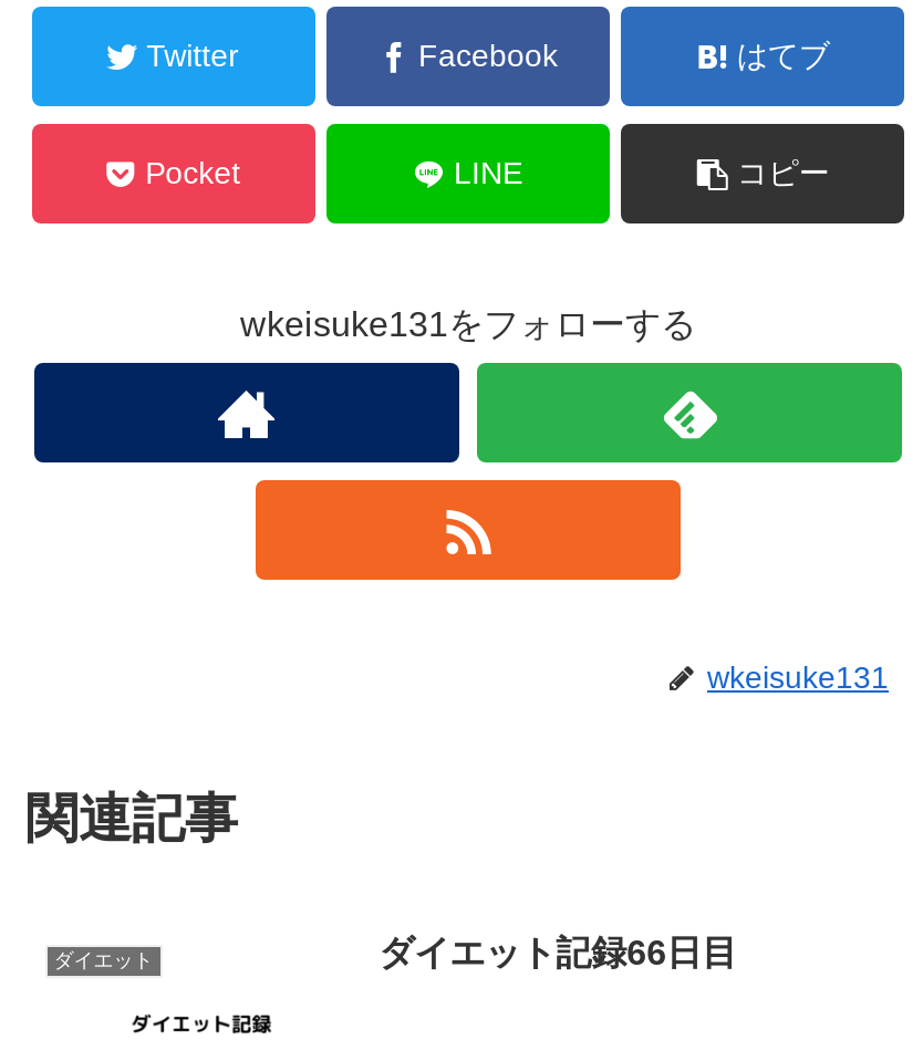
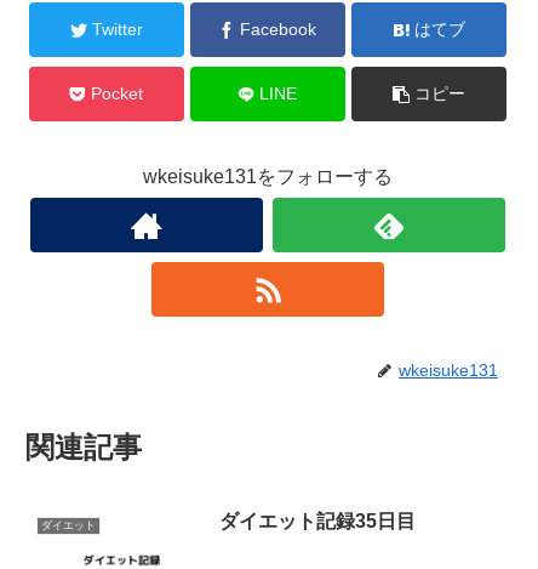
- ダイエット記録66日目
+ ダイエット記録35日目
